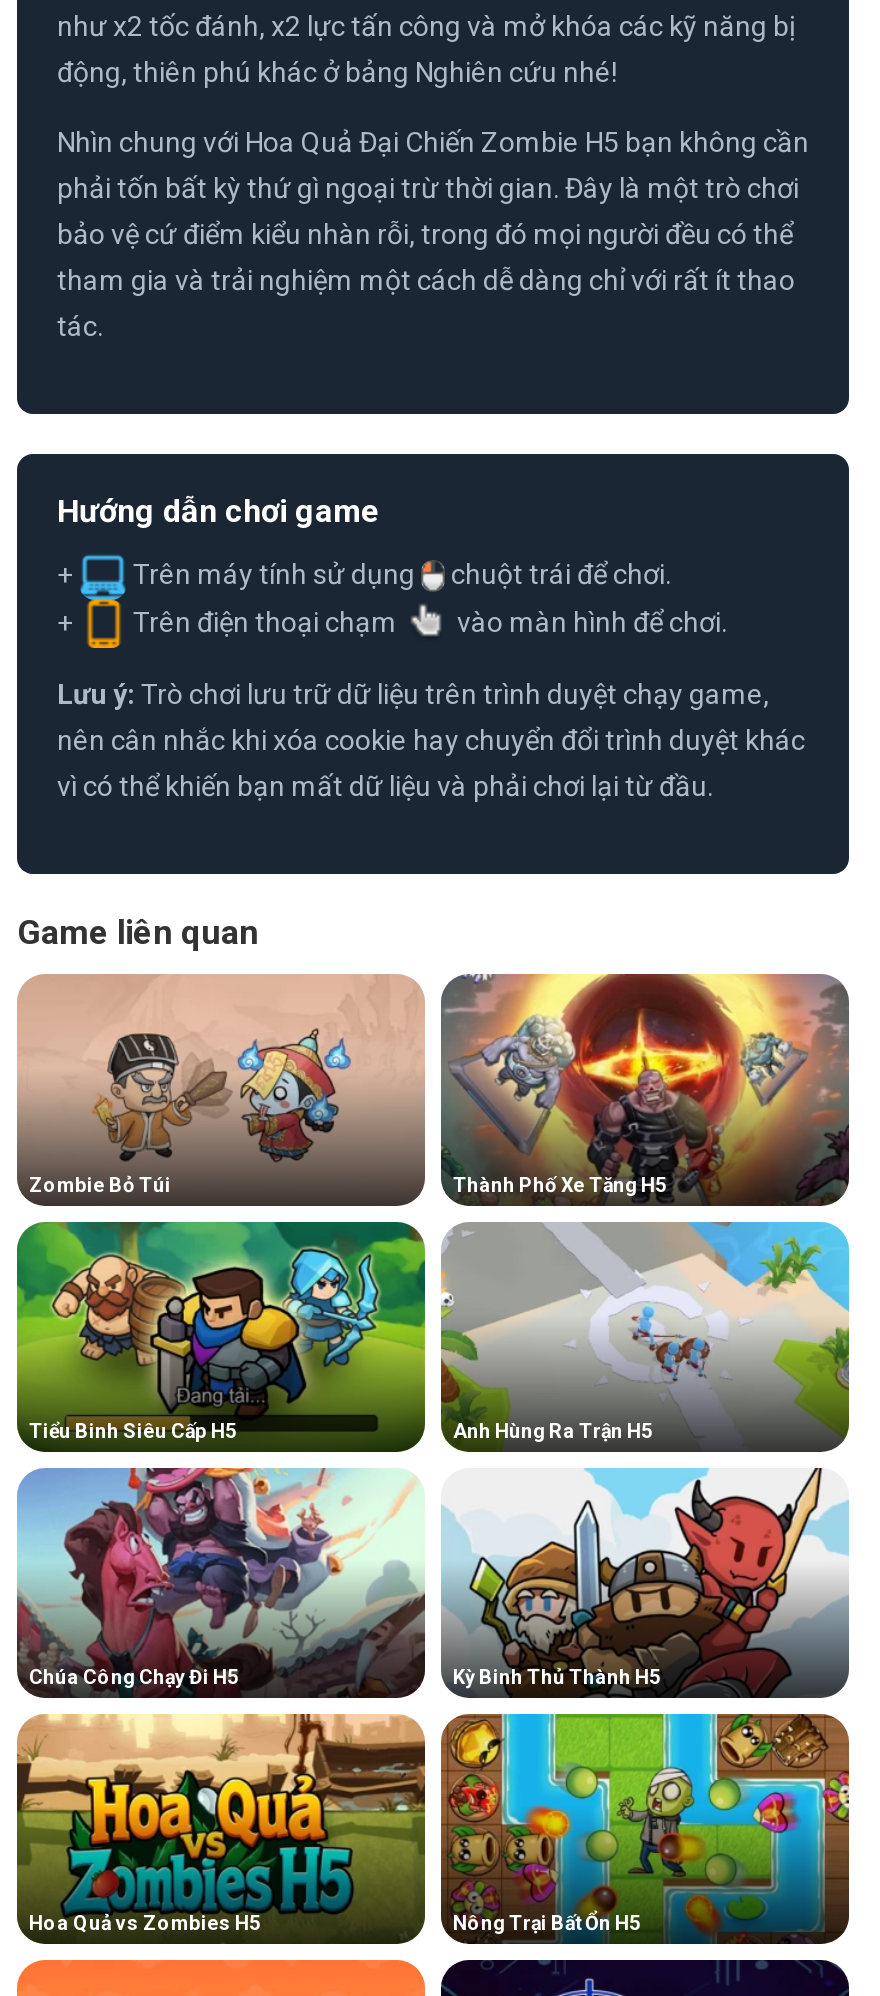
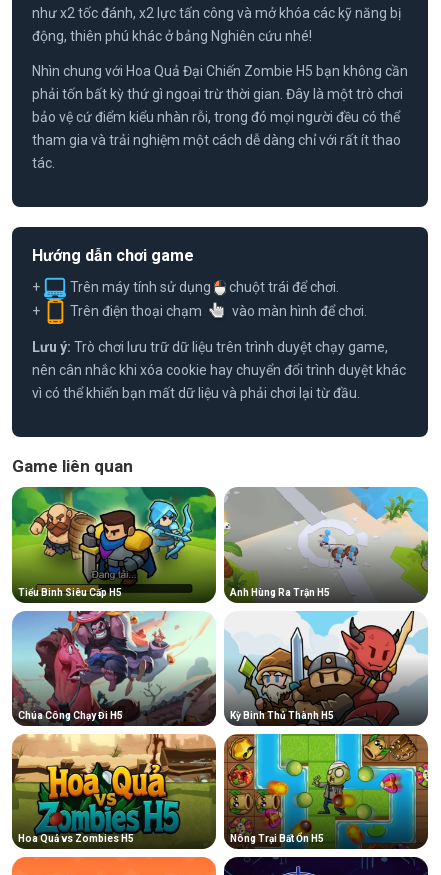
- [image]

- [image]
- Zombie Bỏ Túi
- Thành Phố Xe Tăng H5
